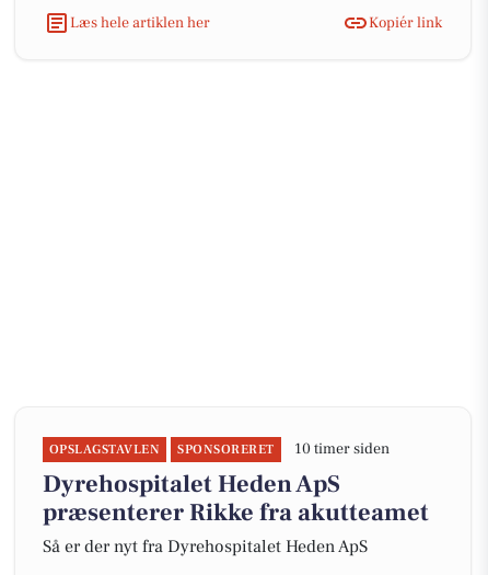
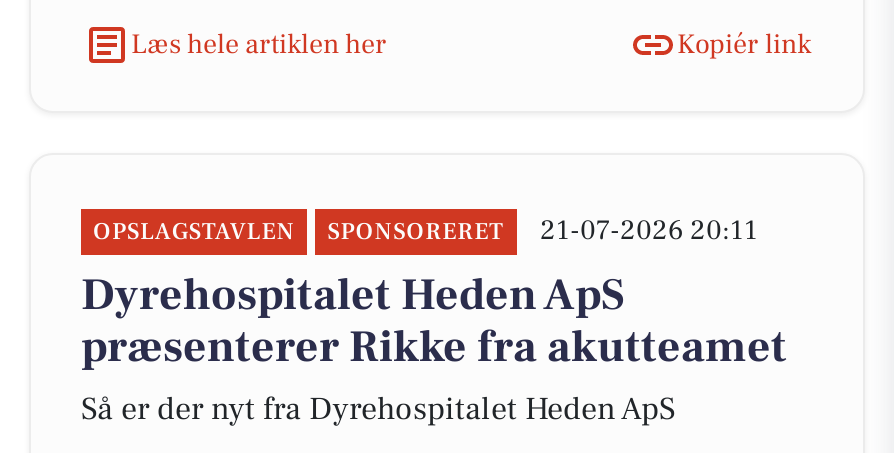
- OPSLAGSTAVLEN SPONSORERET 10 timer siden
+ OPSLAGSTAVLEN SPONSORERET 21-07-2026 20:11
